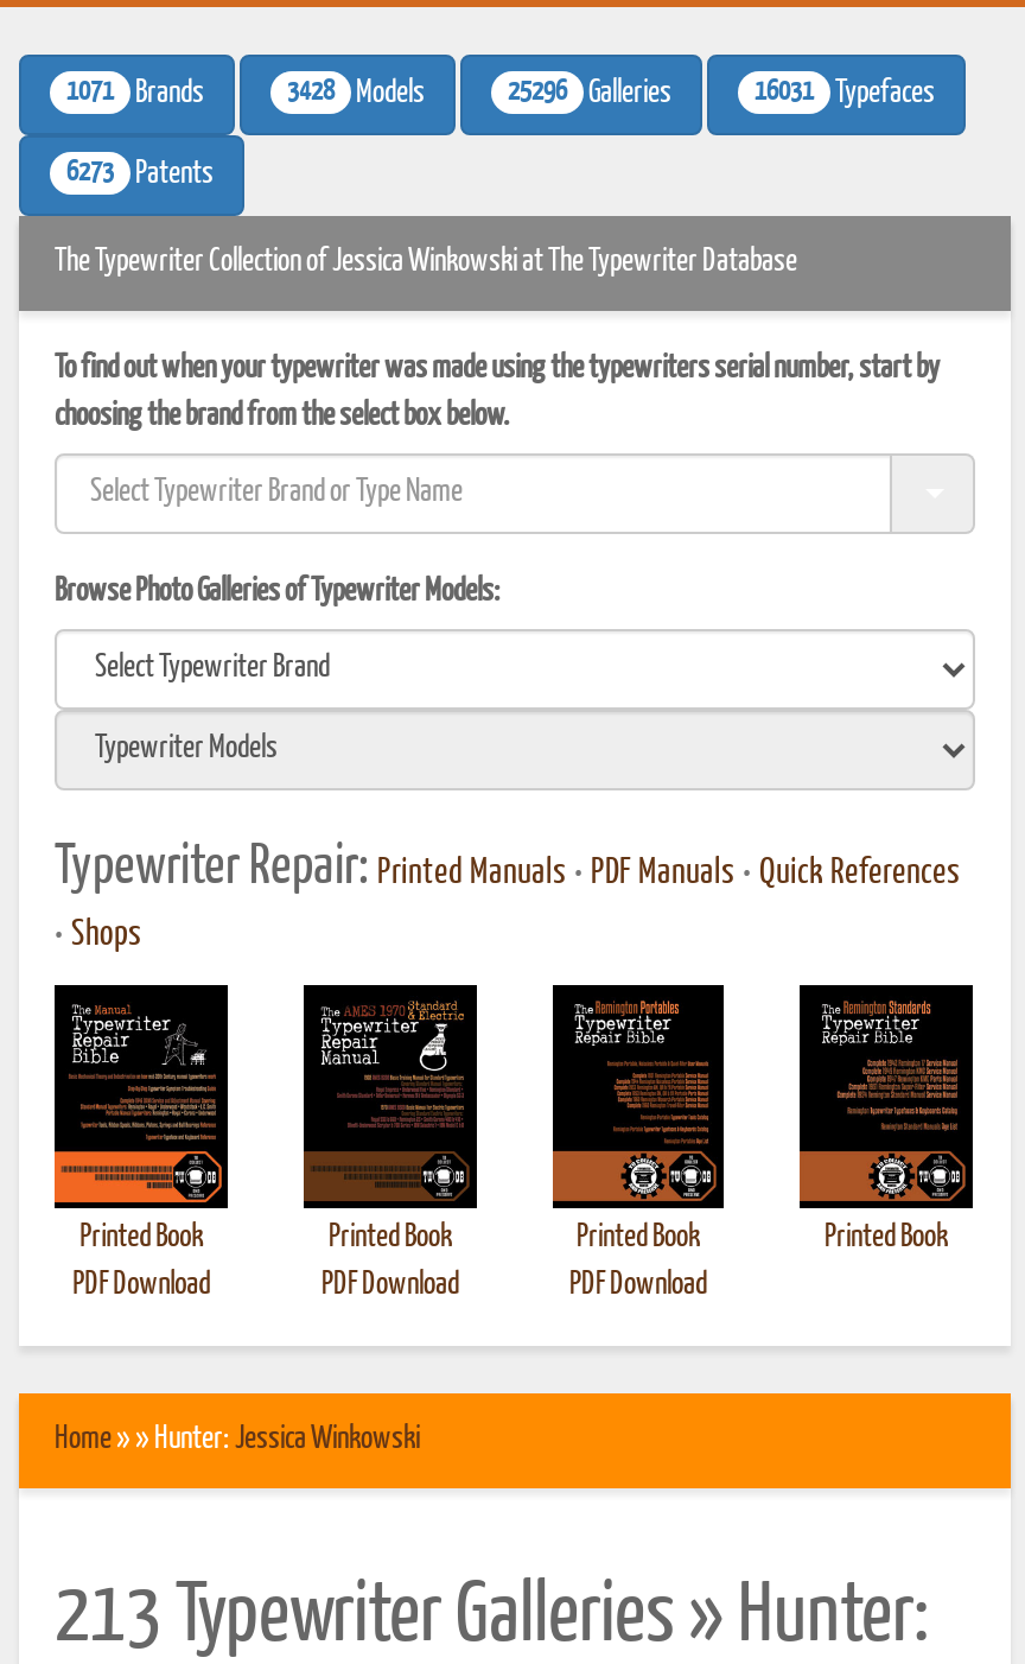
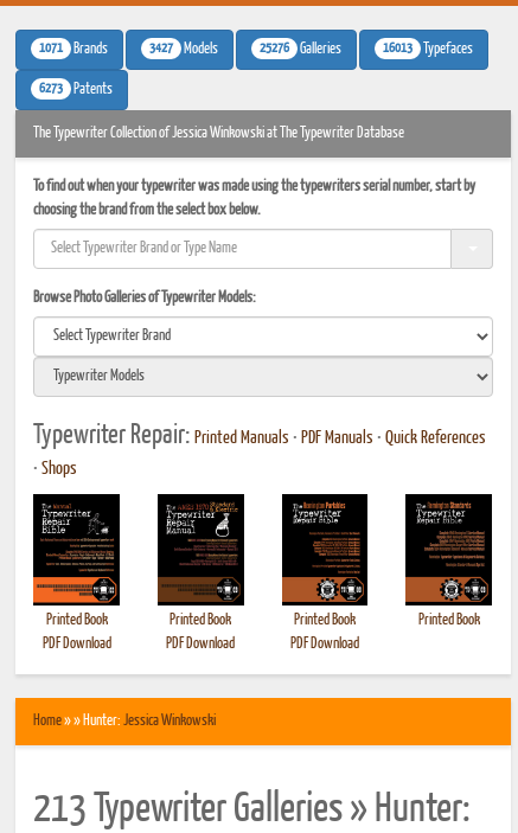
- 3428 Models
+ 3427 Models

- 25296 Galleries
+ 25276 Galleries

- 16031 Typefaces
+ 16013 Typefaces
